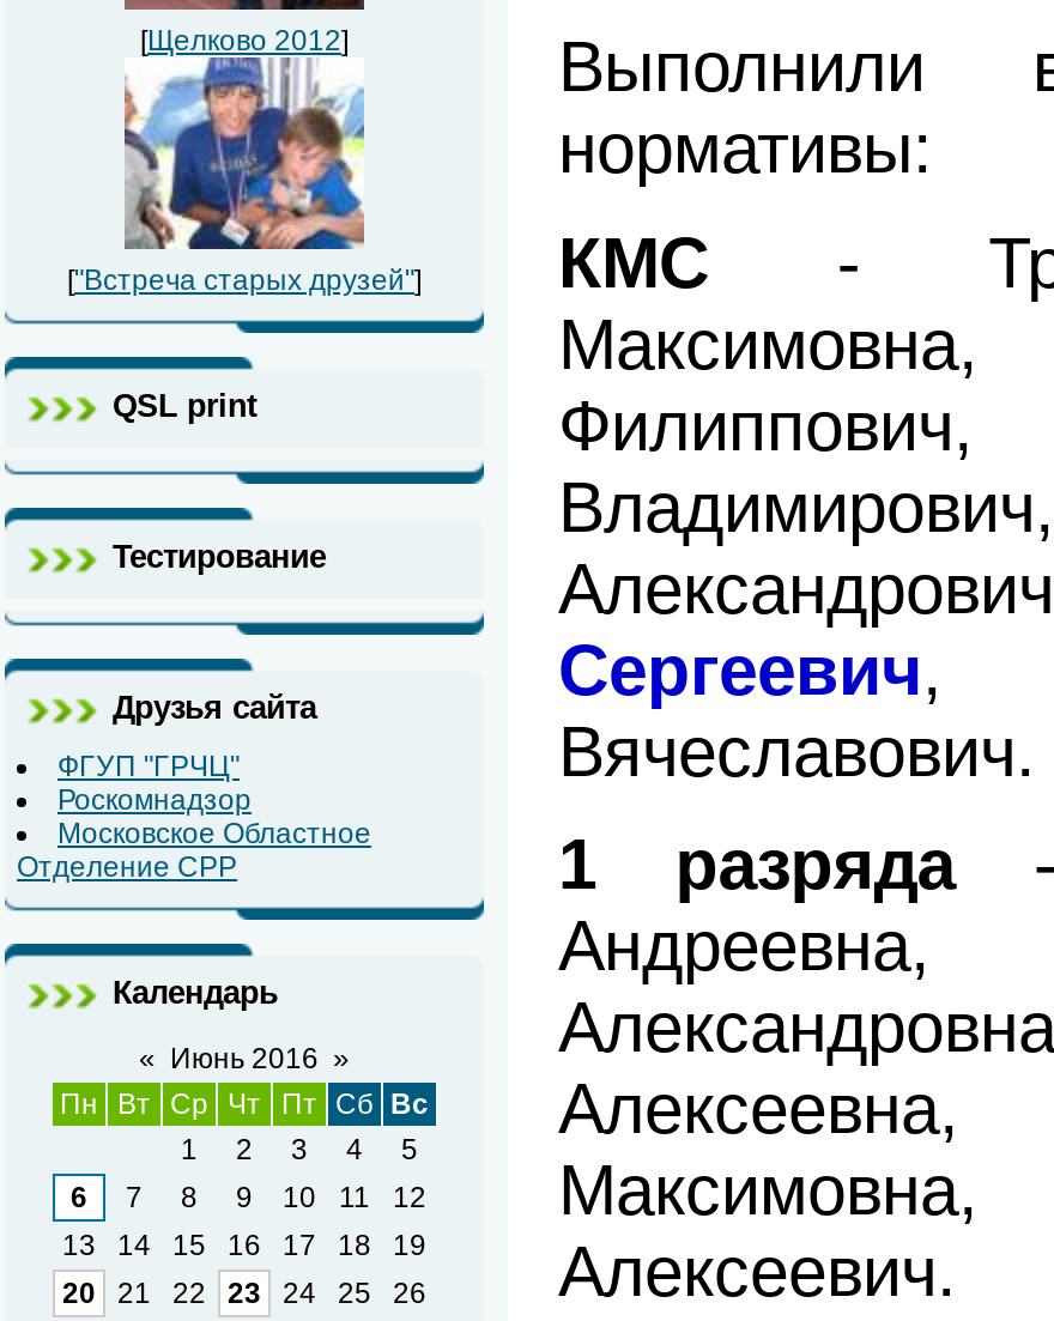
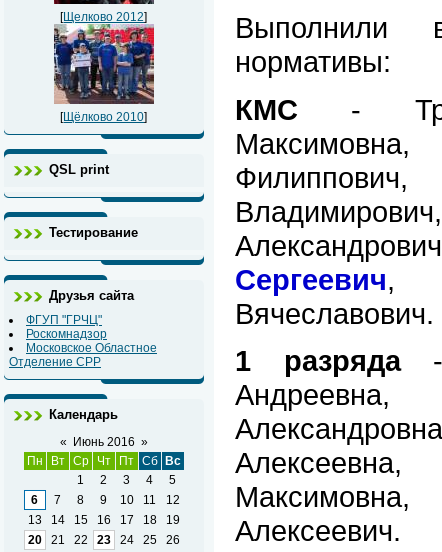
- [image]
- ["Встреча старых друзей"]
+ [image]
+ [Щёлково 2010]
